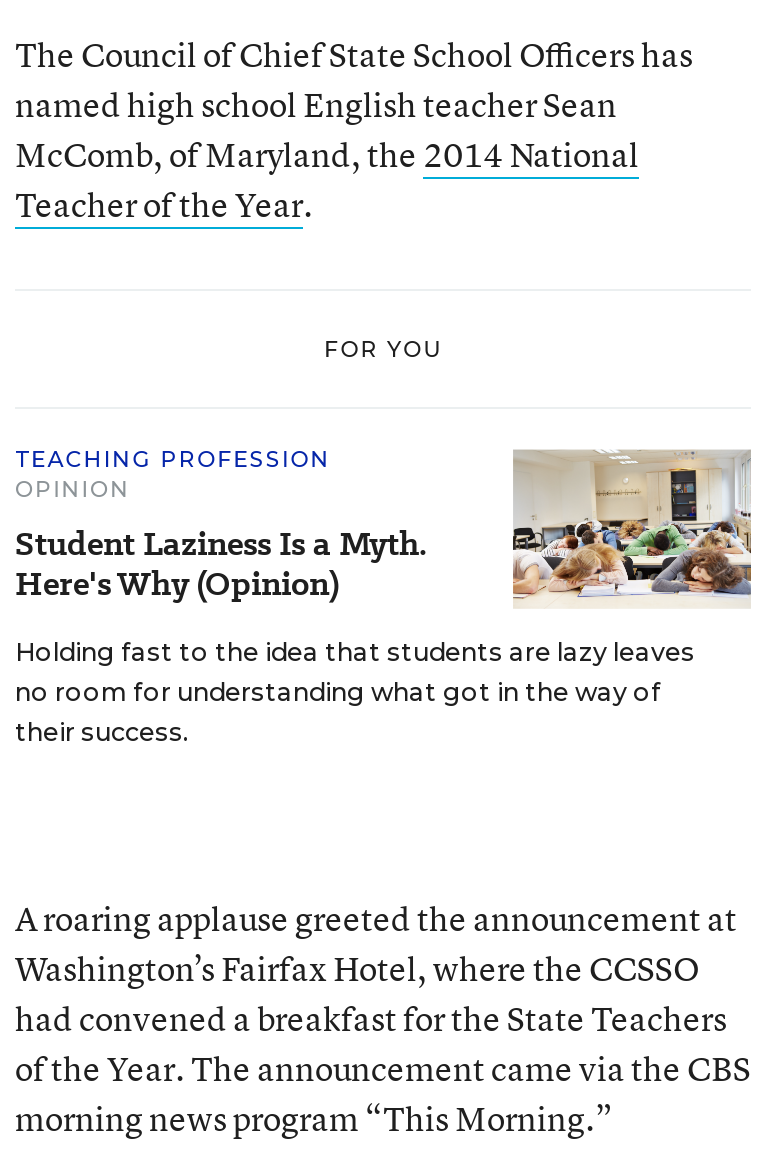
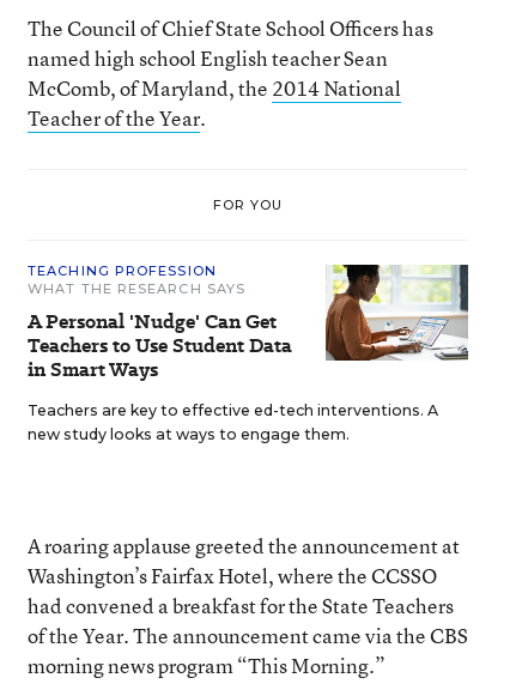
- [image]
- Holding fast to the idea that students are lazy leaves
- no room for understanding what got in the way of
- their success.
+ [image]
+ Teachers are key to effective ed-tech interventions. A
+ new study looks at ways to engage them.

- OPINION
- Student Laziness Is a Myth.
- Here's Why (Opinion)
+ WHAT THE RESEARCH SAYS
+ A Personal 'Nudge' Can Get
+ Teachers to Use Student Data
+ in Smart Ways
